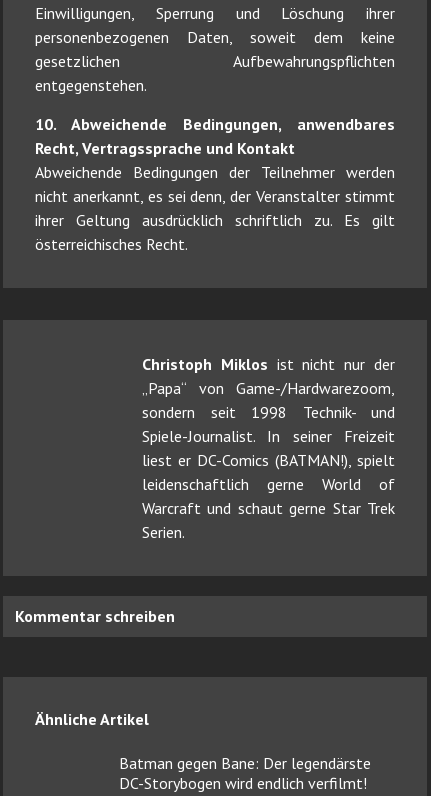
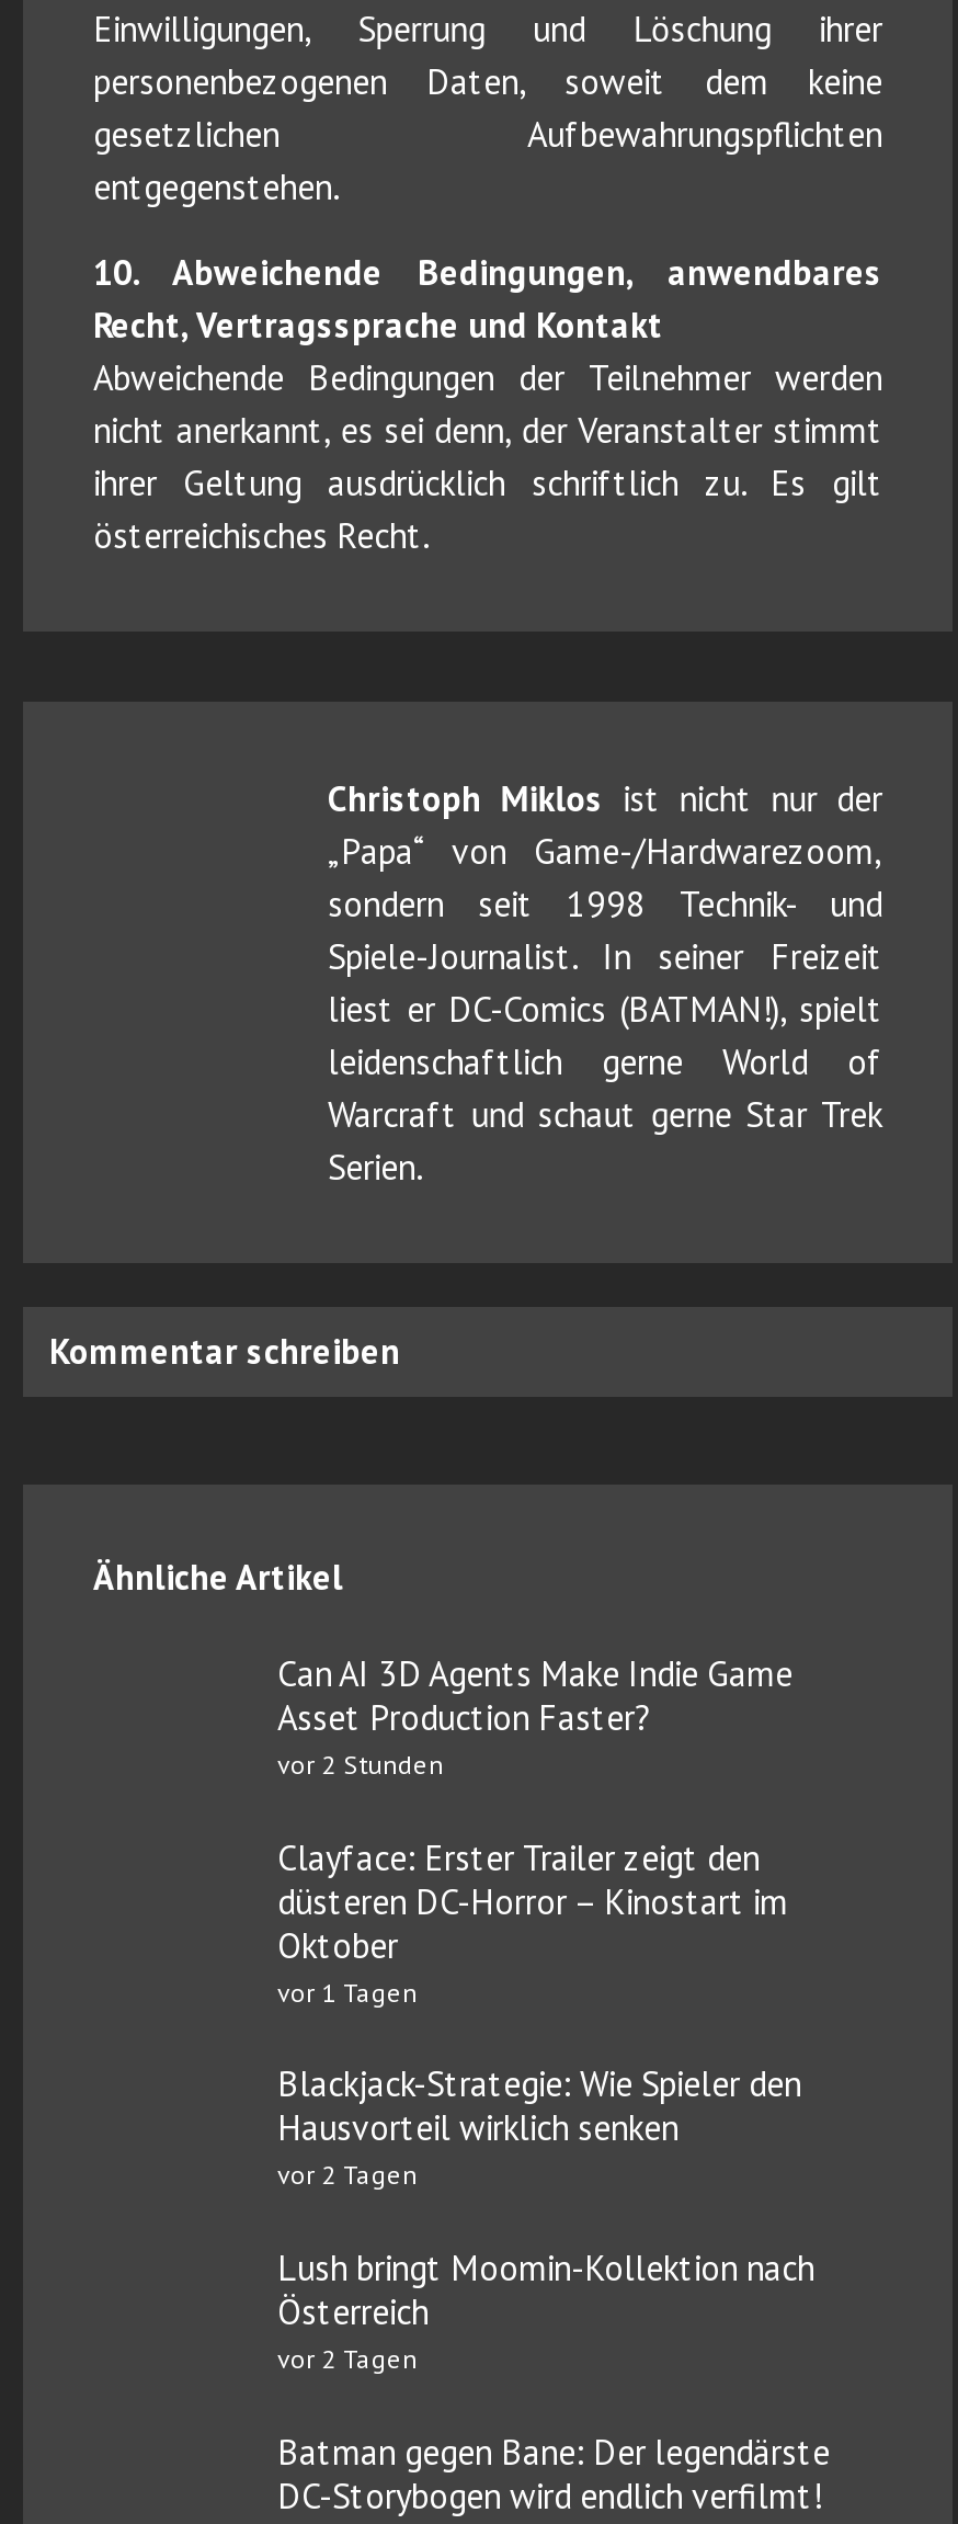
+ Can AI 3D Agents Make Indie Game
+ Asset Production Faster?
+ vor 2 Stunden
+ Clayface: Erster Trailer zeigt den
+ düsteren DC-Horror – Kinostart im
+ Oktober
+ vor 1 Tagen
+ Blackjack-Strategie: Wie Spieler den
+ Hausvorteil wirklich senken
+ vor 2 Tagen
+ Lush bringt Moomin-Kollektion nach
+ Österreich
+ vor 2 Tagen
